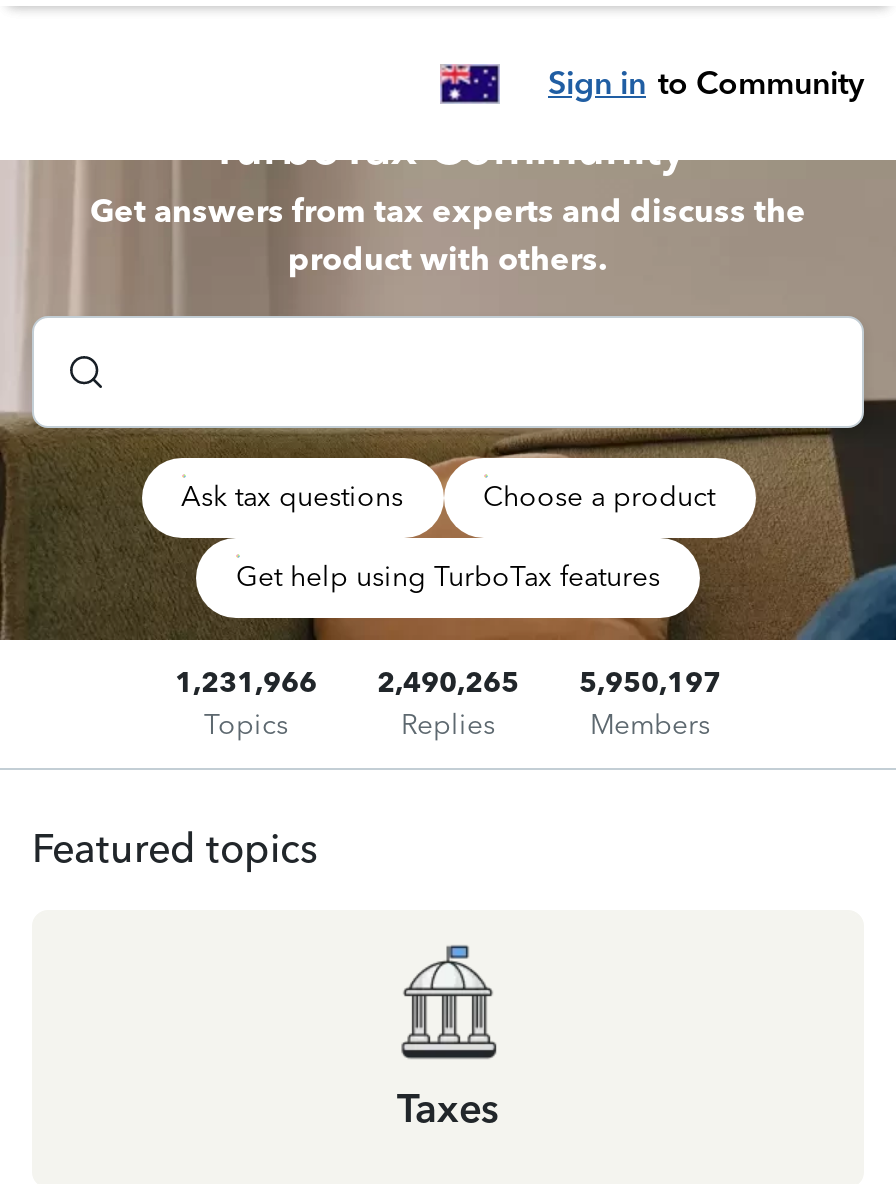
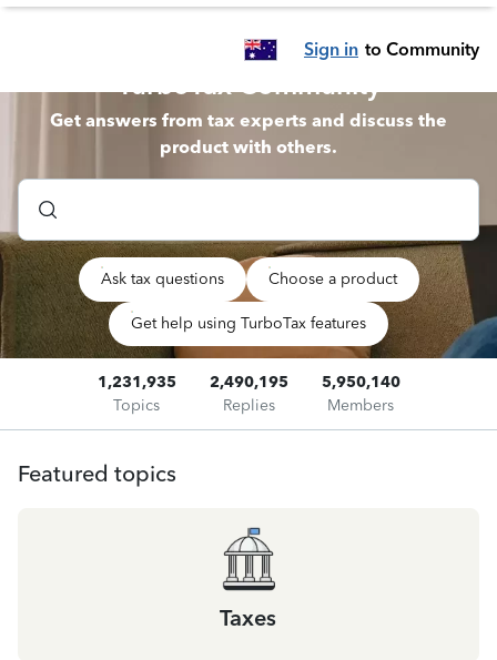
- 1,231,966
+ 1,231,935

- 2,490,265
+ 2,490,195

- 5,950,197
+ 5,950,140
